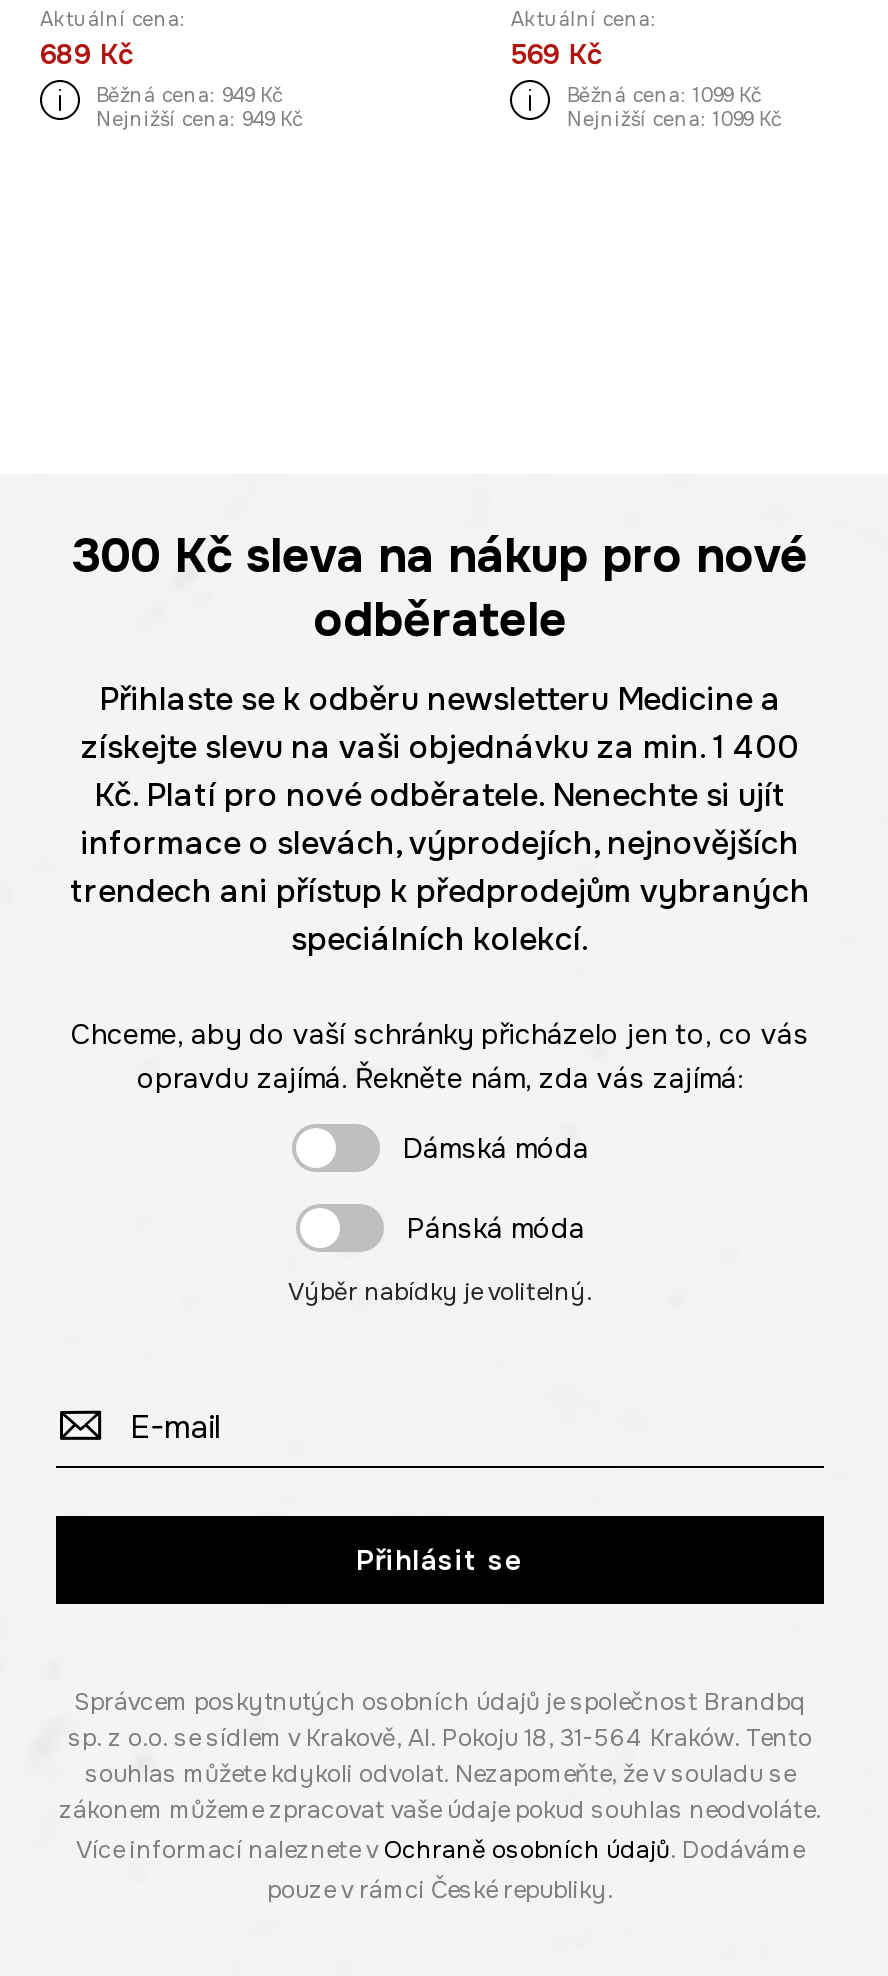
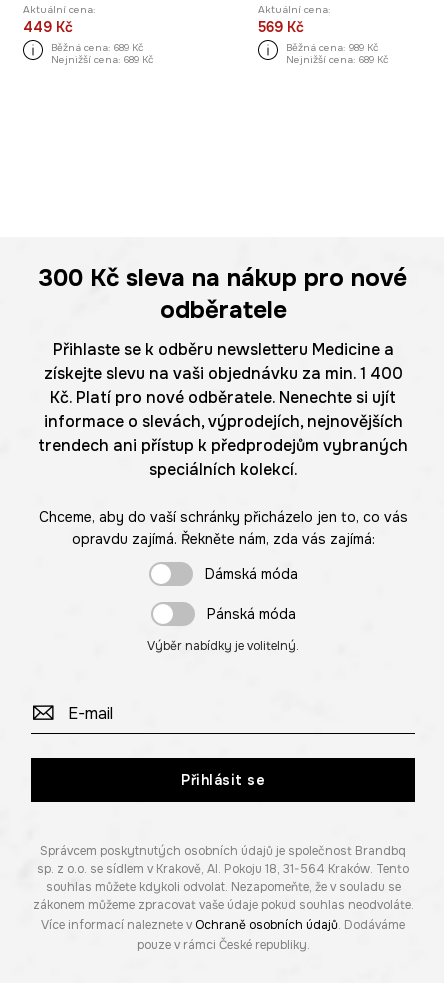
- 689 Kč
+ 449 Kč

- Běžná cena: 949 Kč
+ Běžná cena: 689 Kč

- Běžná cena: 1099 Kč
+ Běžná cena: 989 Kč

- Nejnižší cena: 949 Kč
+ Nejnižší cena: 689 Kč

- Nejnižší cena: 1099 Kč
+ Nejnižší cena: 689 Kč
